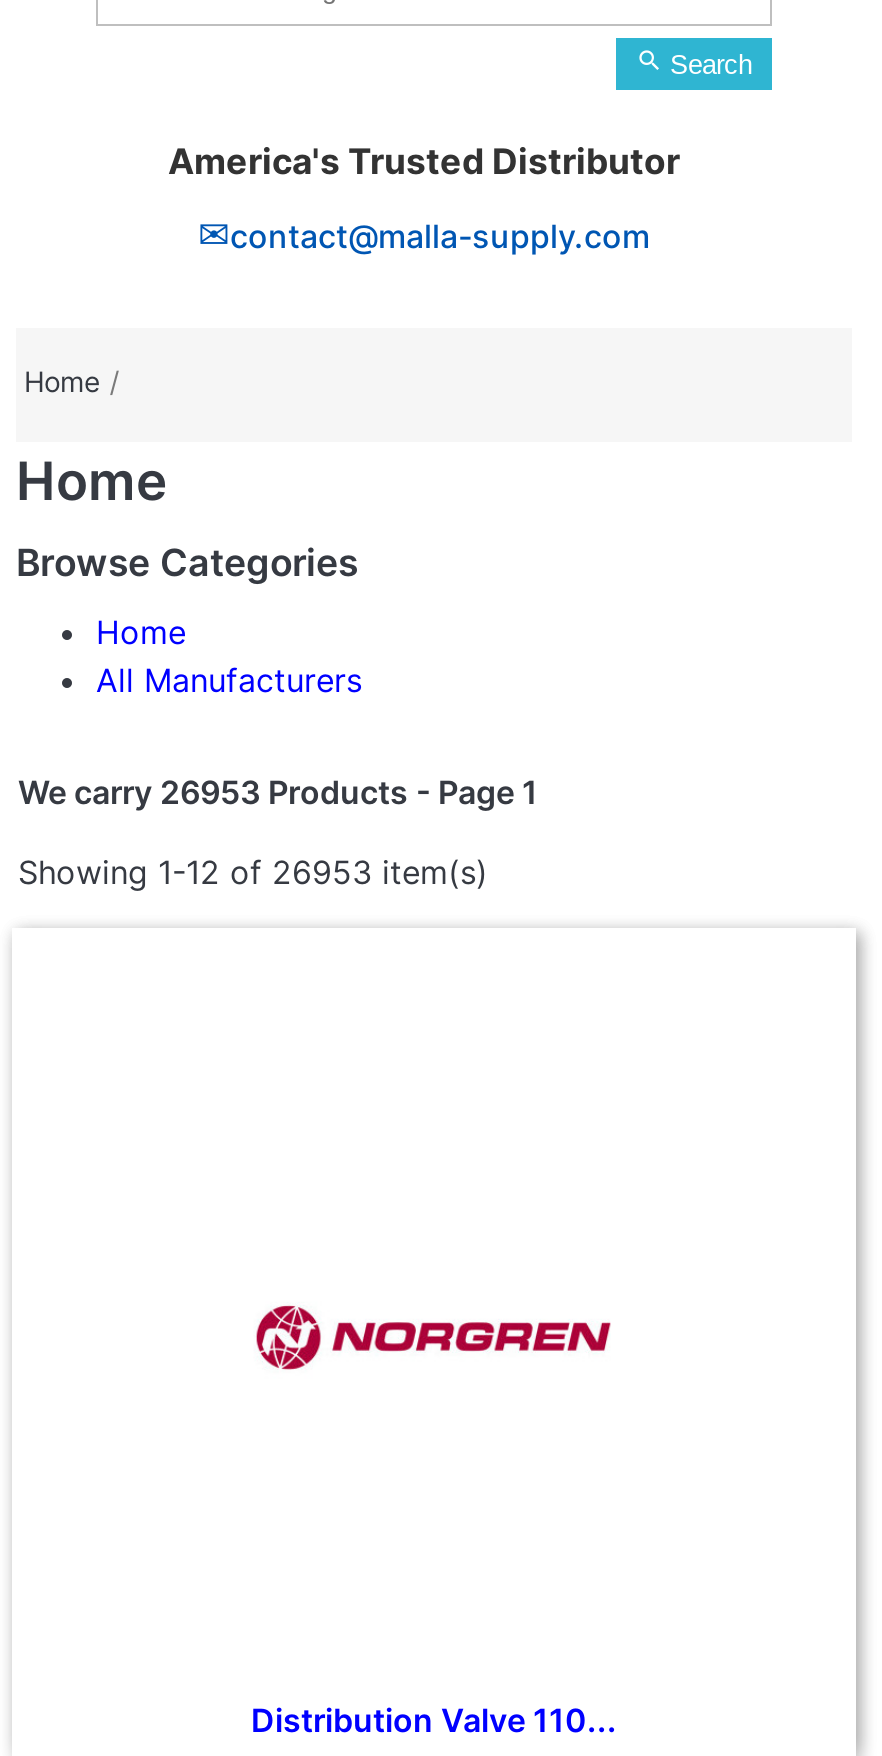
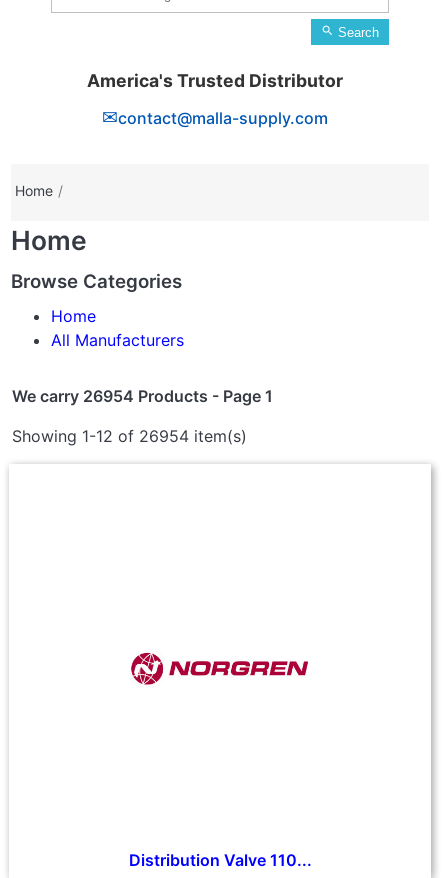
- We carry 26953 Products - Page 1
+ We carry 26954 Products - Page 1

- Showing 1-12 of 26953 item(s)
+ Showing 1-12 of 26954 item(s)
